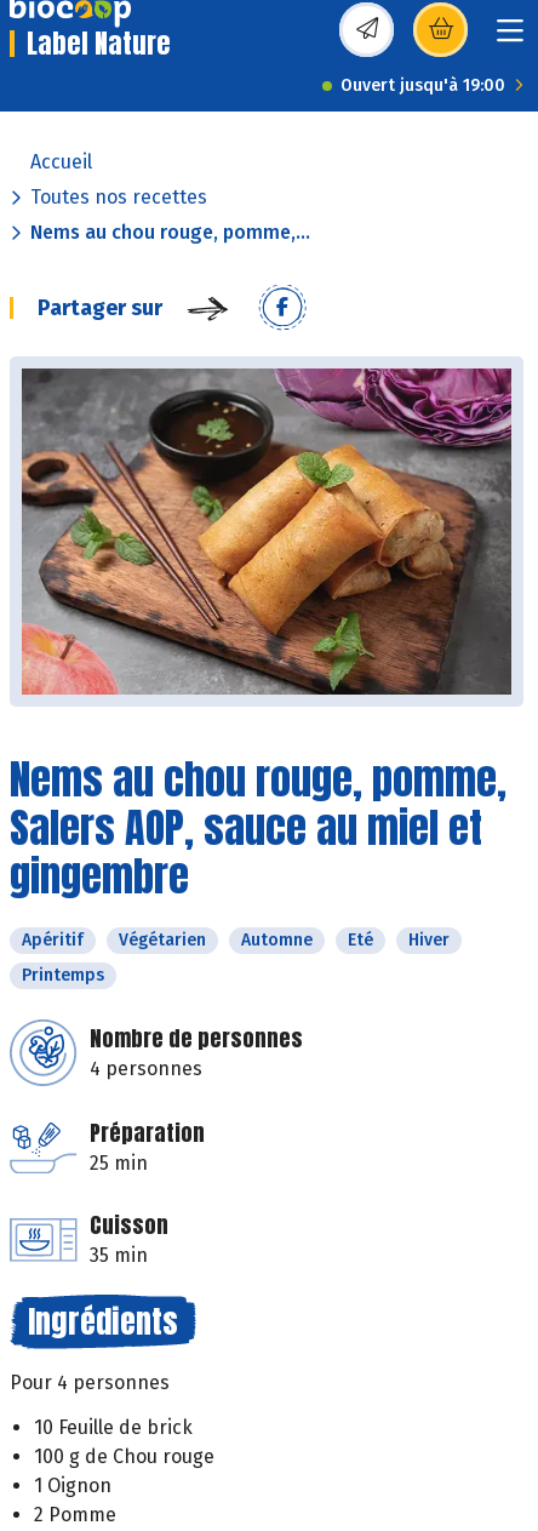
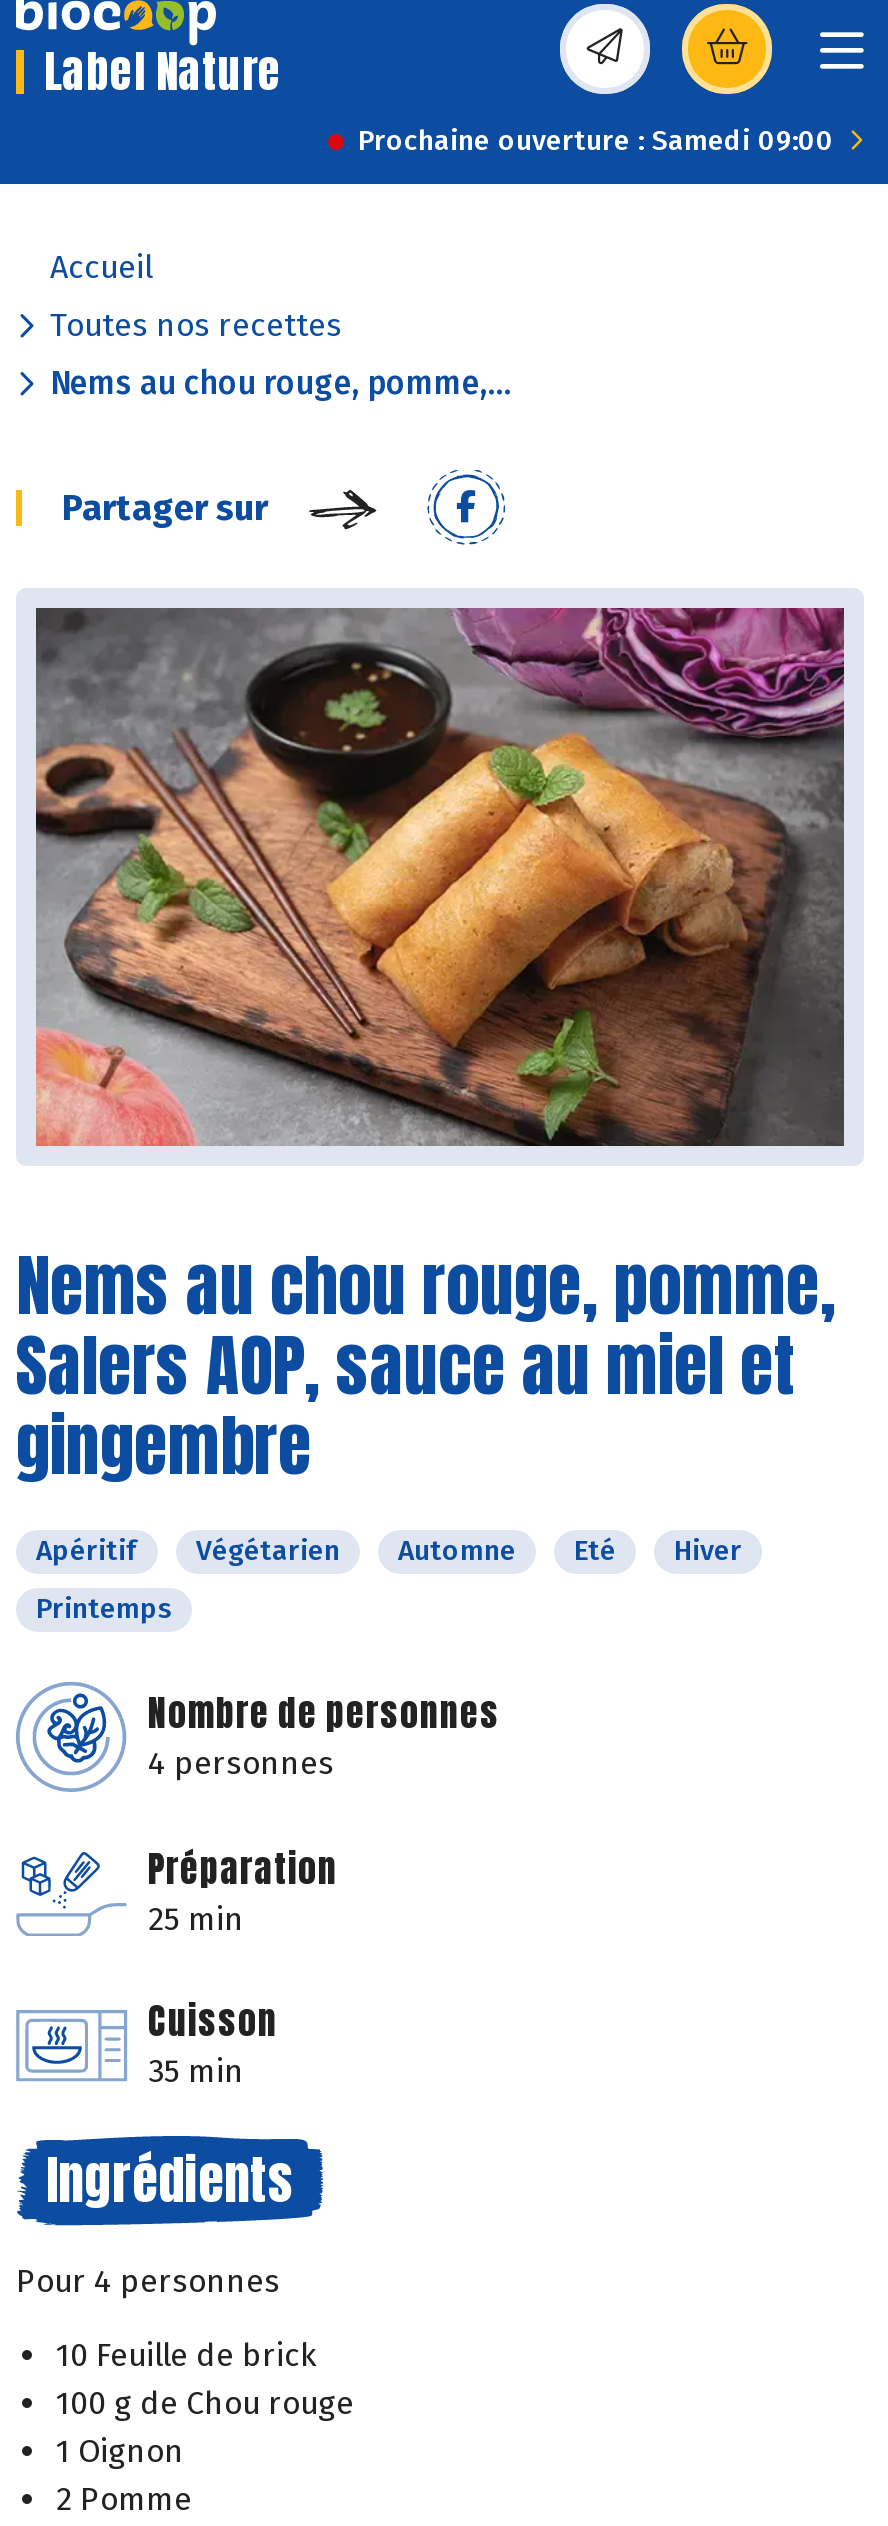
- Ouvert jusqu'à 19:00
+ Prochaine ouverture : Samedi 09:00
